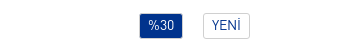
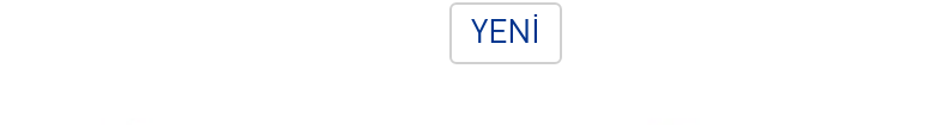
- %30
